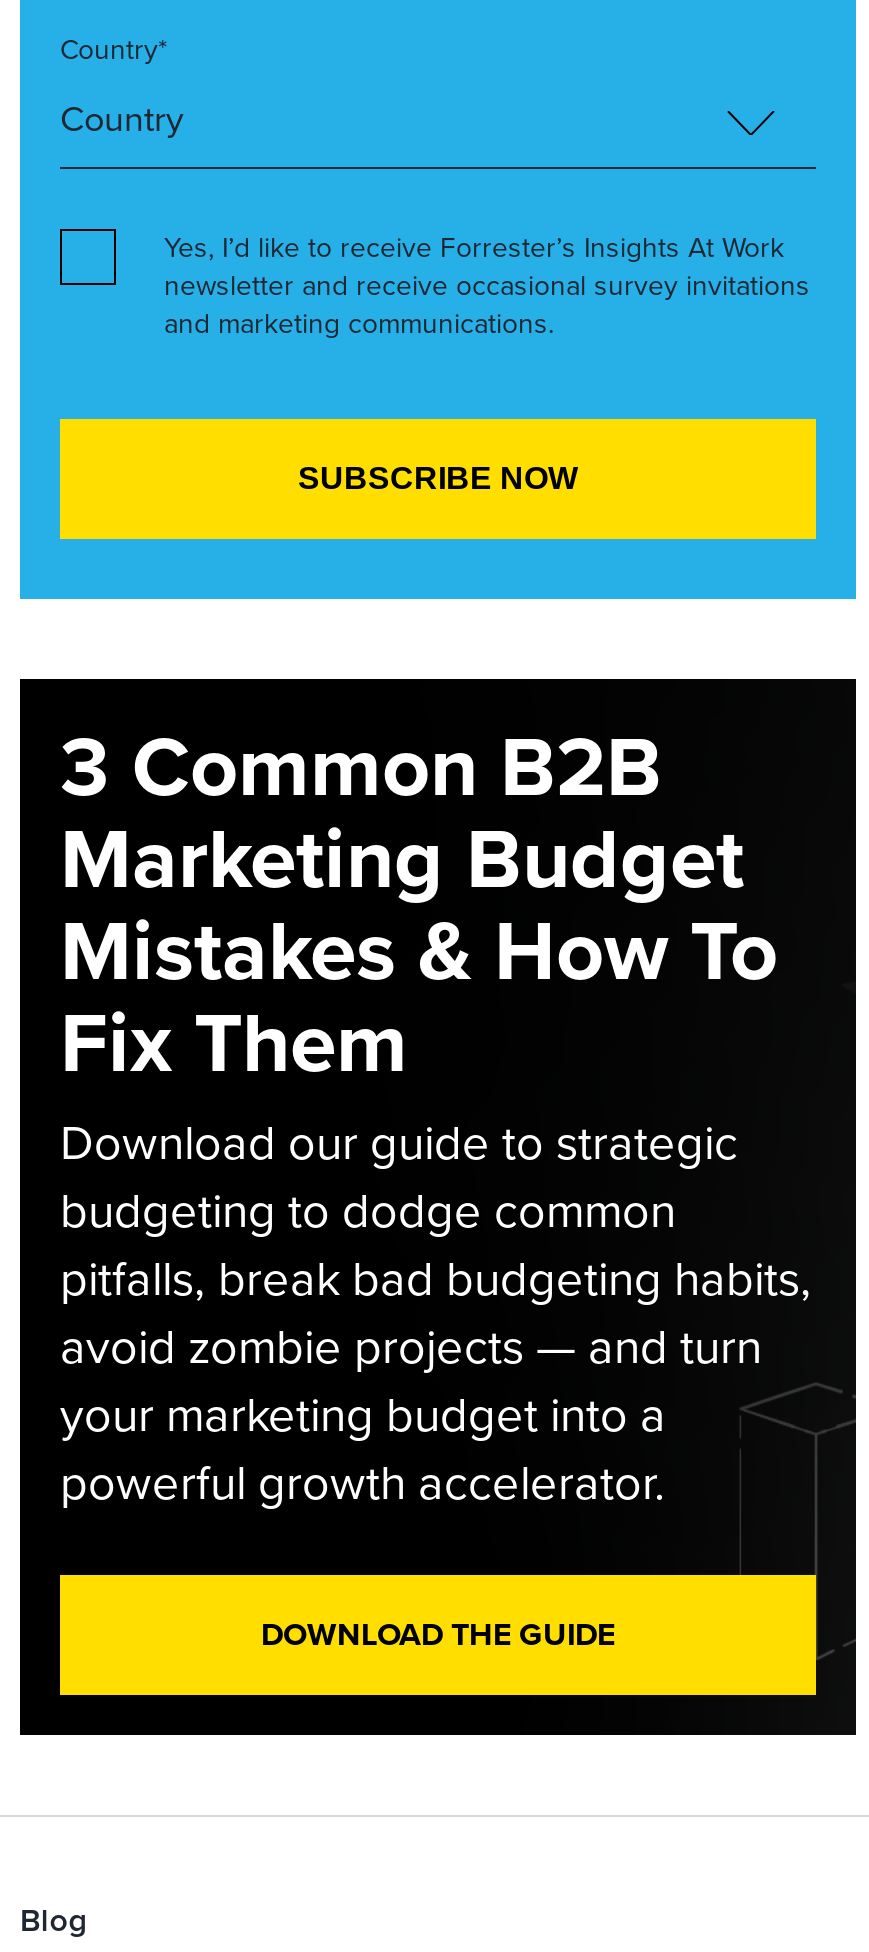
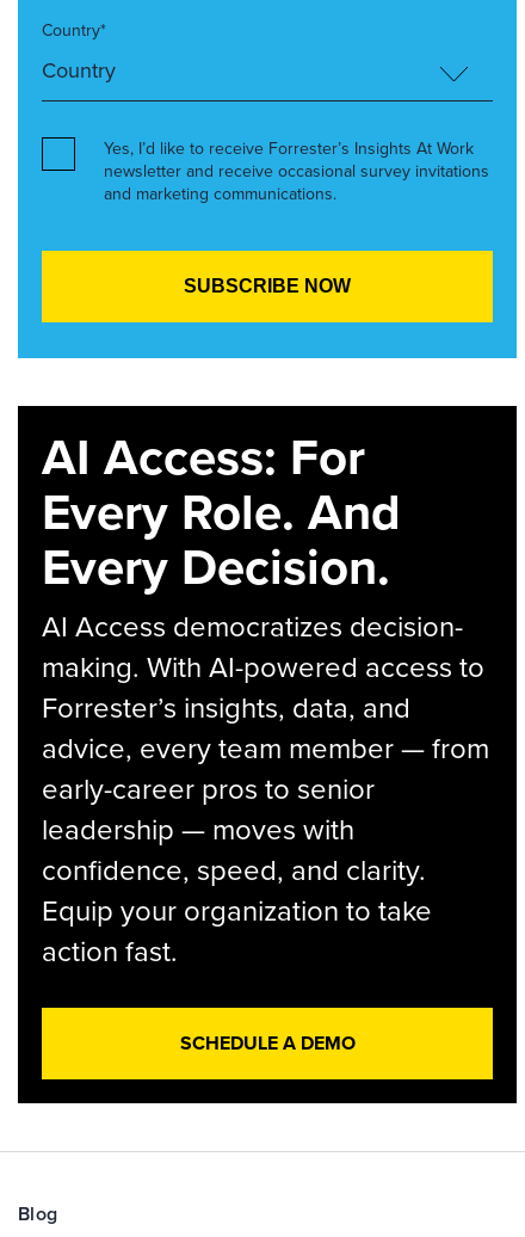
- 3 Common B2B
- Marketing Budget
- Mistakes & How To
- Fix Them
- Download our guide to strategic
- budgeting to dodge common
- pitfalls, break bad budgeting habits,
- avoid zombie projects — and turn
- your marketing budget into a
- powerful growth accelerator.
+ AI Access: For
+ Every Role. And
+ Every Decision.
+ AI Access democratizes decision-
+ making. With AI-powered access to
+ Forrester’s insights, data, and
+ advice, every team member — from
+ early-career pros to senior
+ leadership — moves with
+ confidence, speed, and clarity.
+ Equip your organization to take
+ action fast.

- DOWNLOAD THE GUIDE
+ SCHEDULE A DEMO
